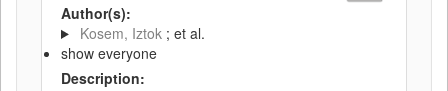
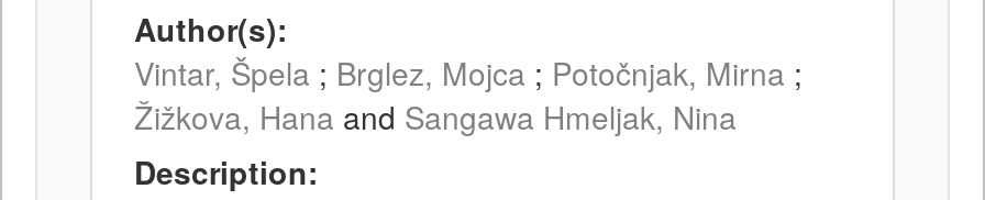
- Kosem, Iztok ; et al.
- show everyone
+ Vintar, Špela ; Brglez, Mojca ; Potočnjak, Mirna ;
+ Žižkova, Hana and Sangawa Hmeljak, Nina
